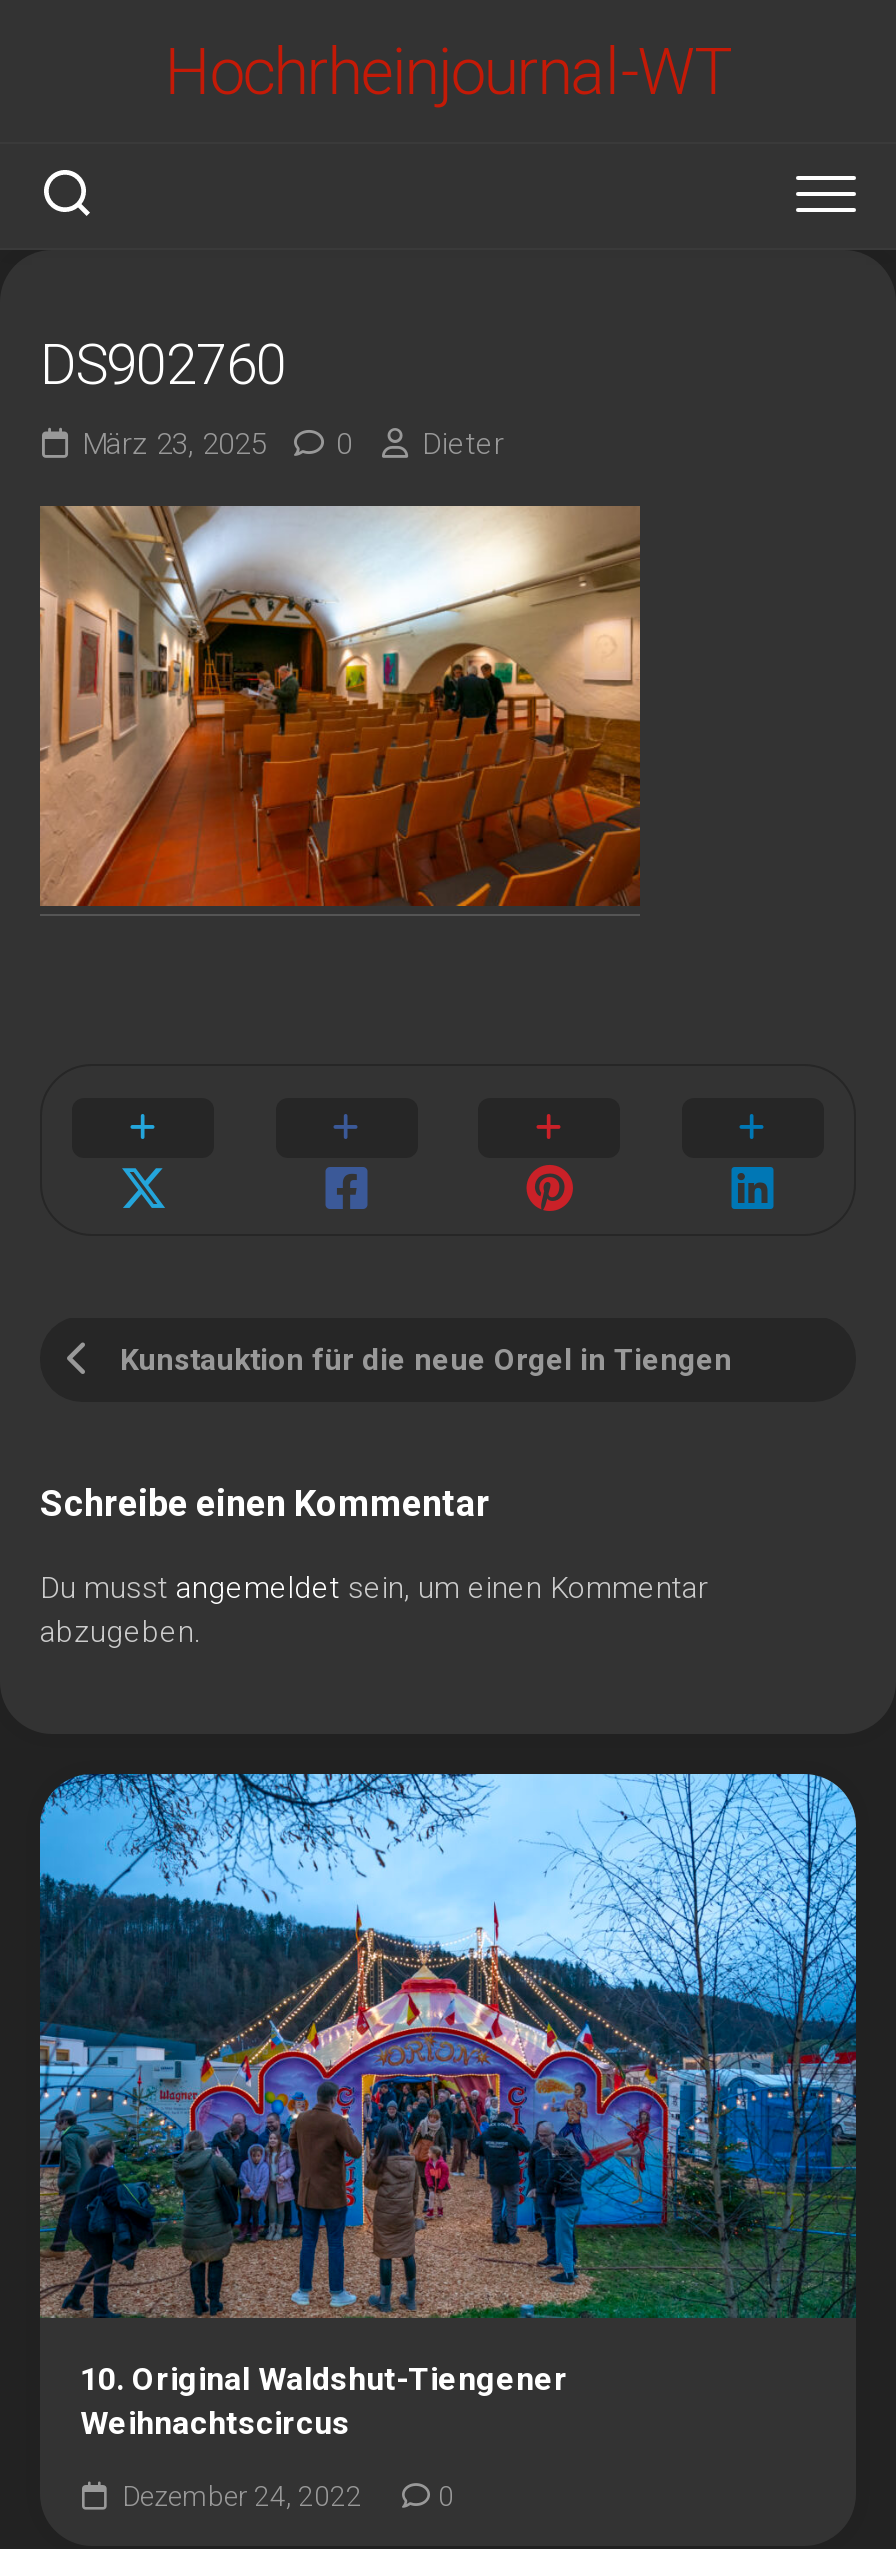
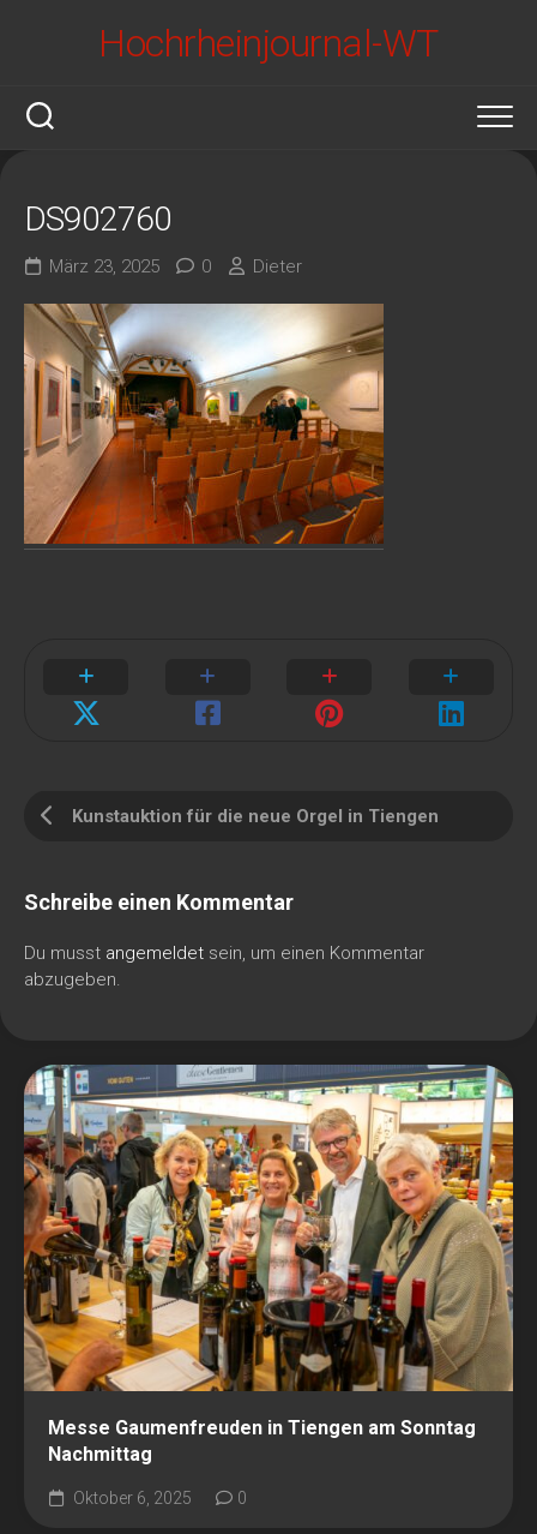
- [image]
- 10. Original Waldshut-Tiengener
- Weihnachtscircus
+ [image]
+ Messe Gaumenfreuden in Tiengen am Sonntag
+ Nachmittag

- Dezember 24, 2022
+ Oktober 6, 2025
